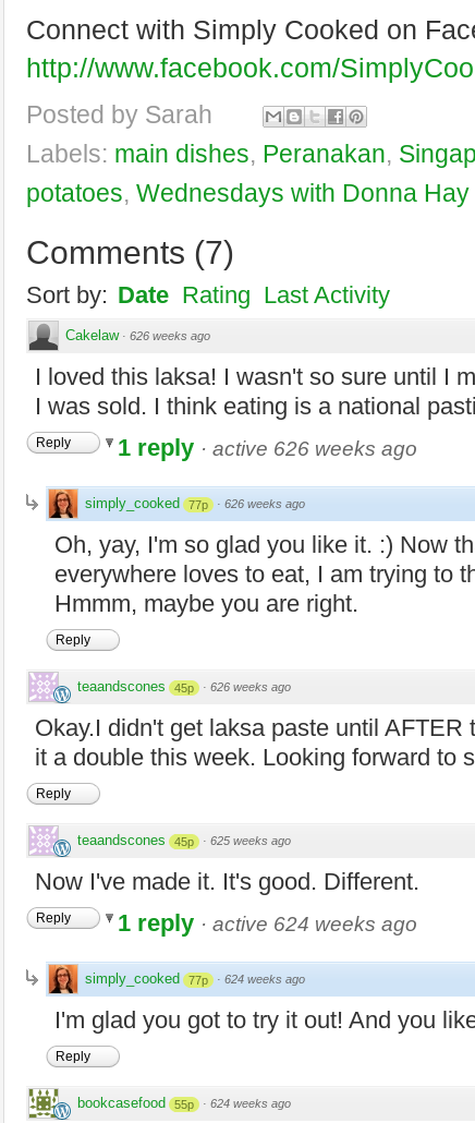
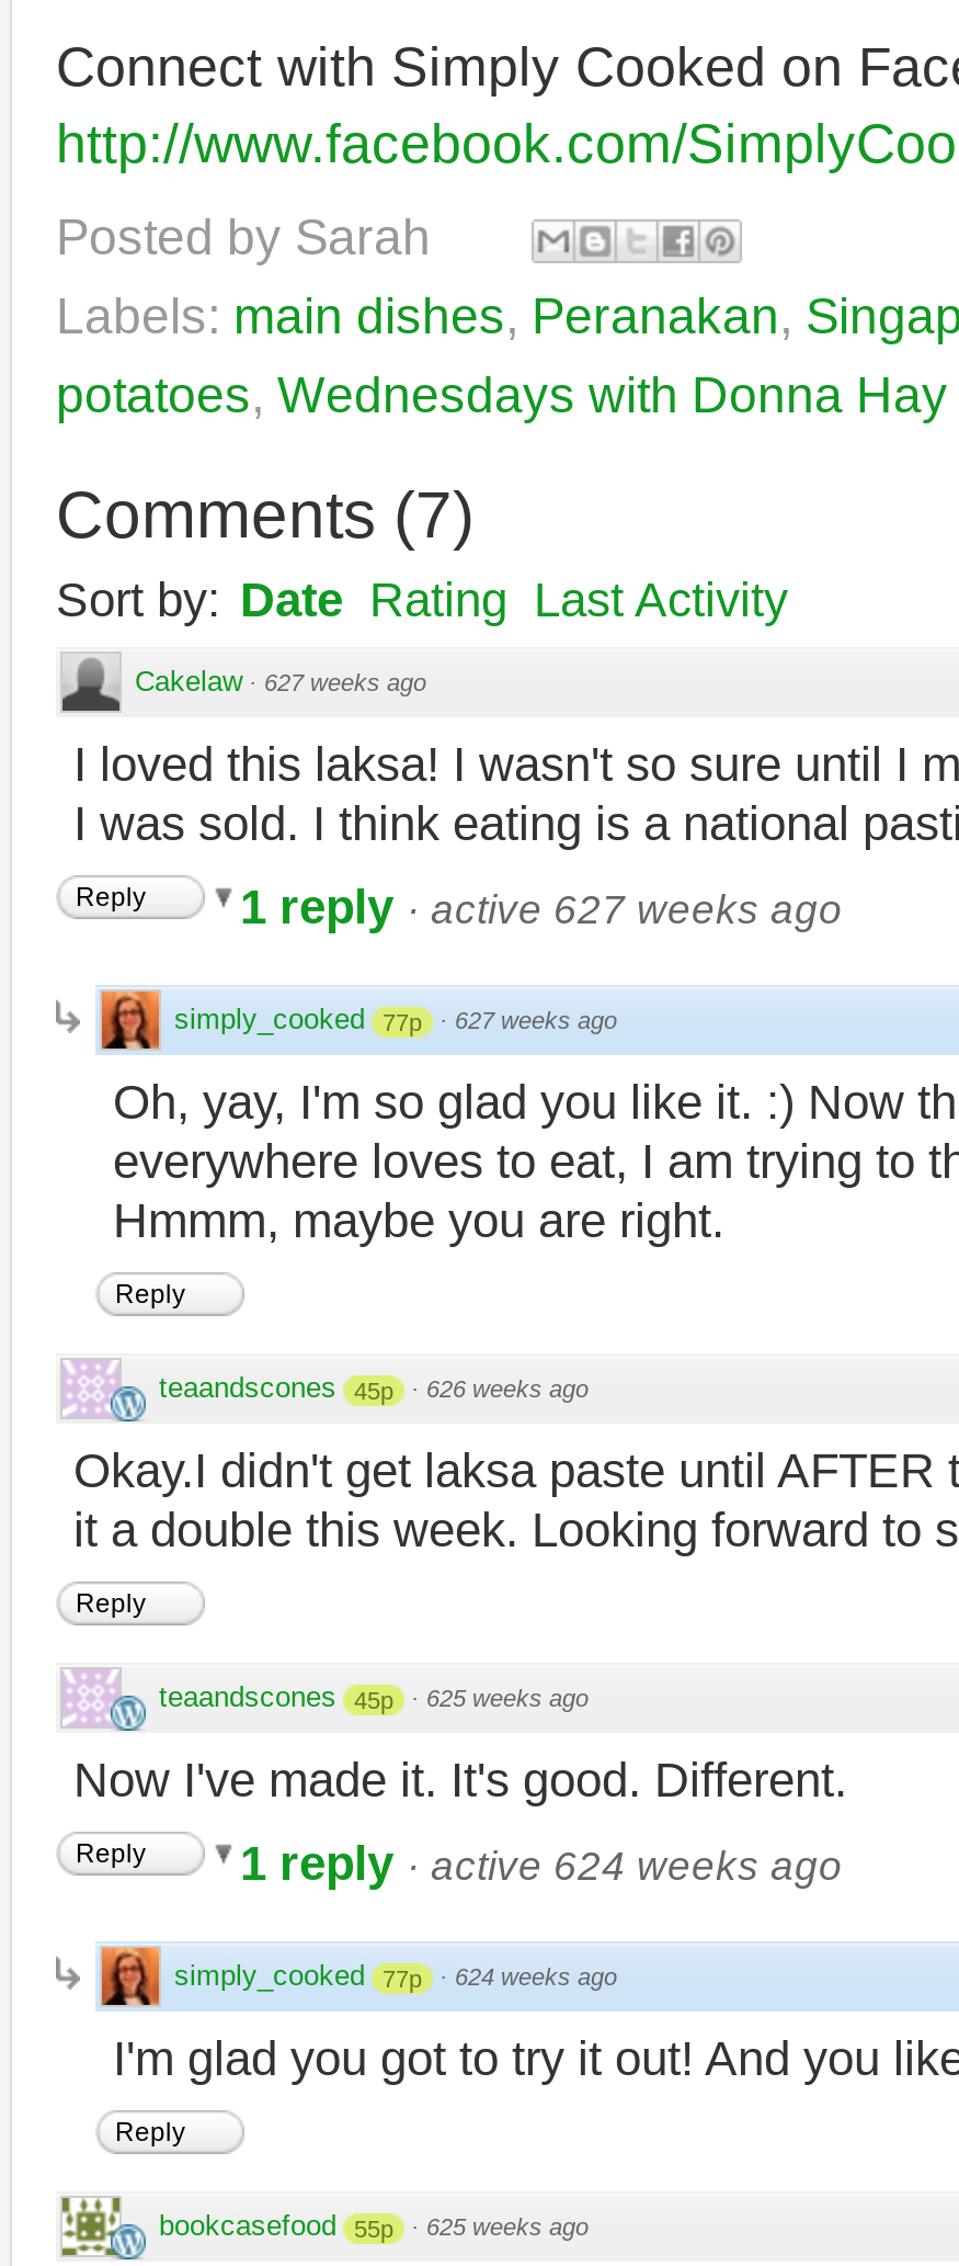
- Cakelaw · 626 weeks ago
+ Cakelaw · 627 weeks ago

- 1 reply · active 626 weeks ago
+ 1 reply · active 627 weeks ago

- simply_cooked 77p · 626 weeks ago
+ simply_cooked 77p · 627 weeks ago

- bookcasefood 55p · 624 weeks ago
+ bookcasefood 55p · 625 weeks ago
